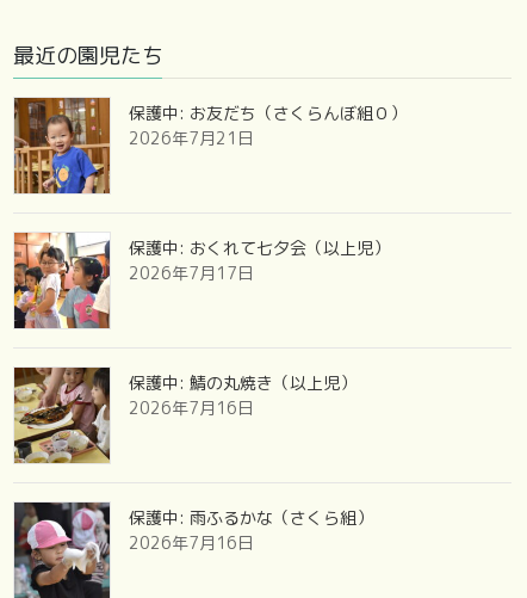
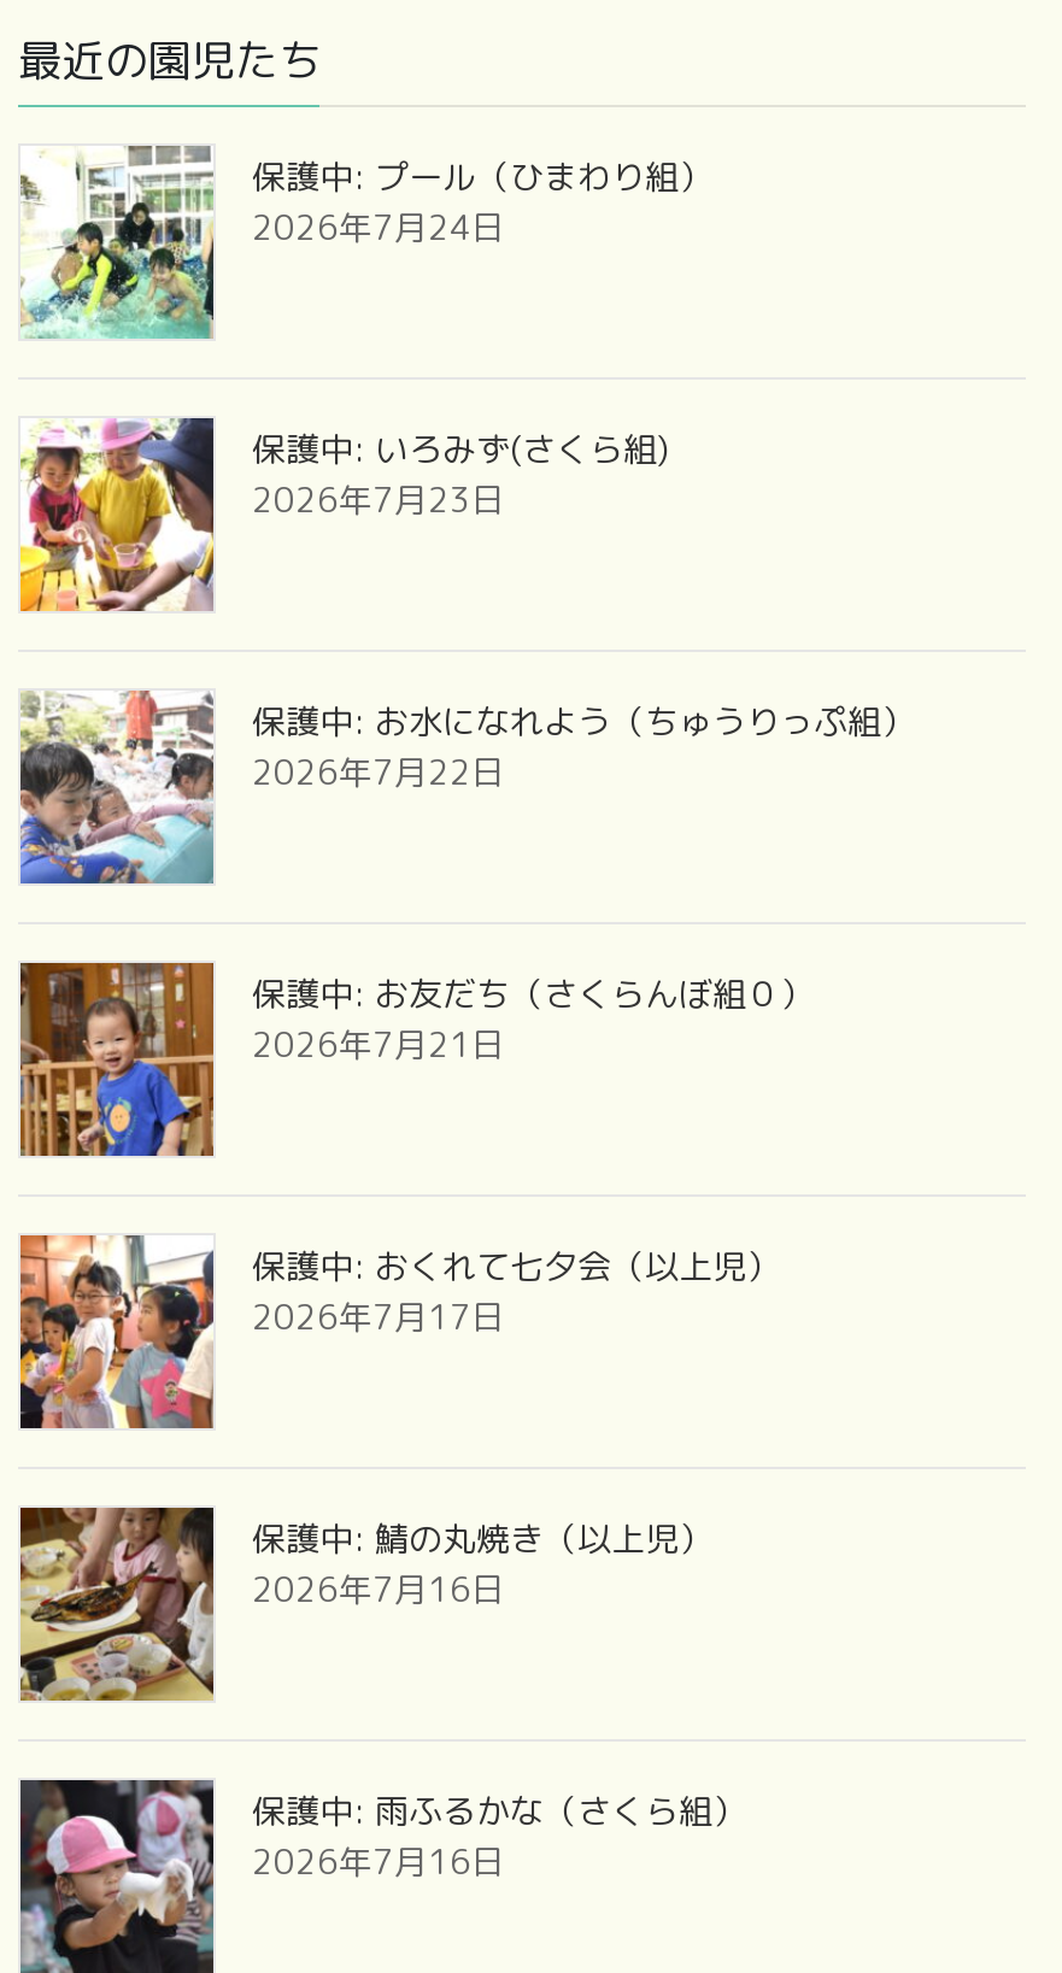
+ [image]
+ 保護中: いろみず(さくら組)
+ 2026年7月23日

+ [image]
+ 保護中: お水になれよう（ちゅうりっぷ組）
+ 2026年7月22日

+ [image]
+ 保護中: プール（ひまわり組）
+ 2026年7月24日
